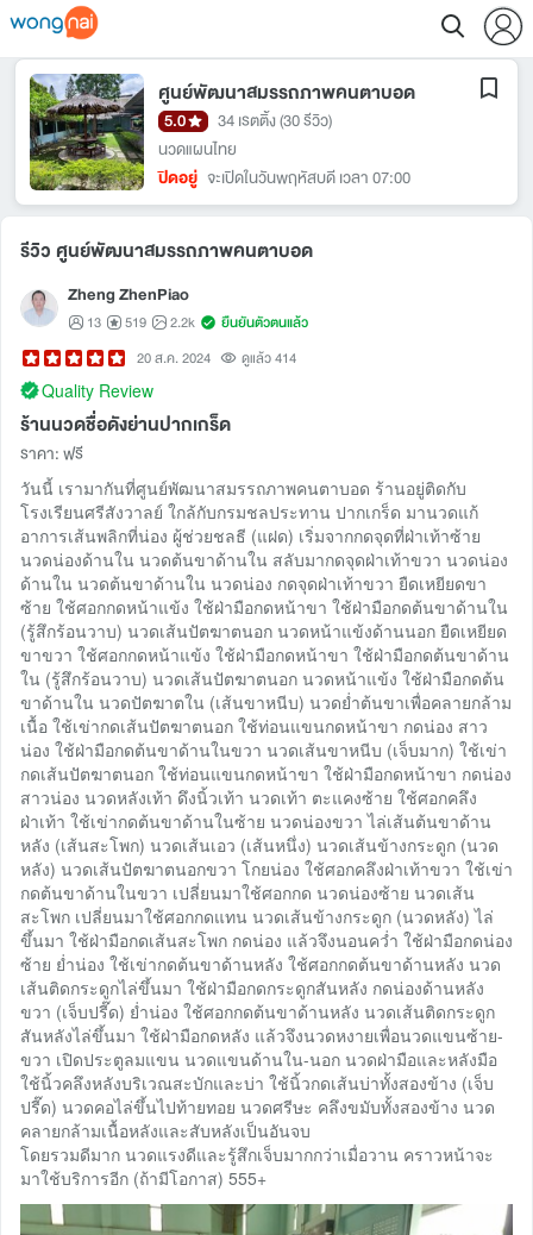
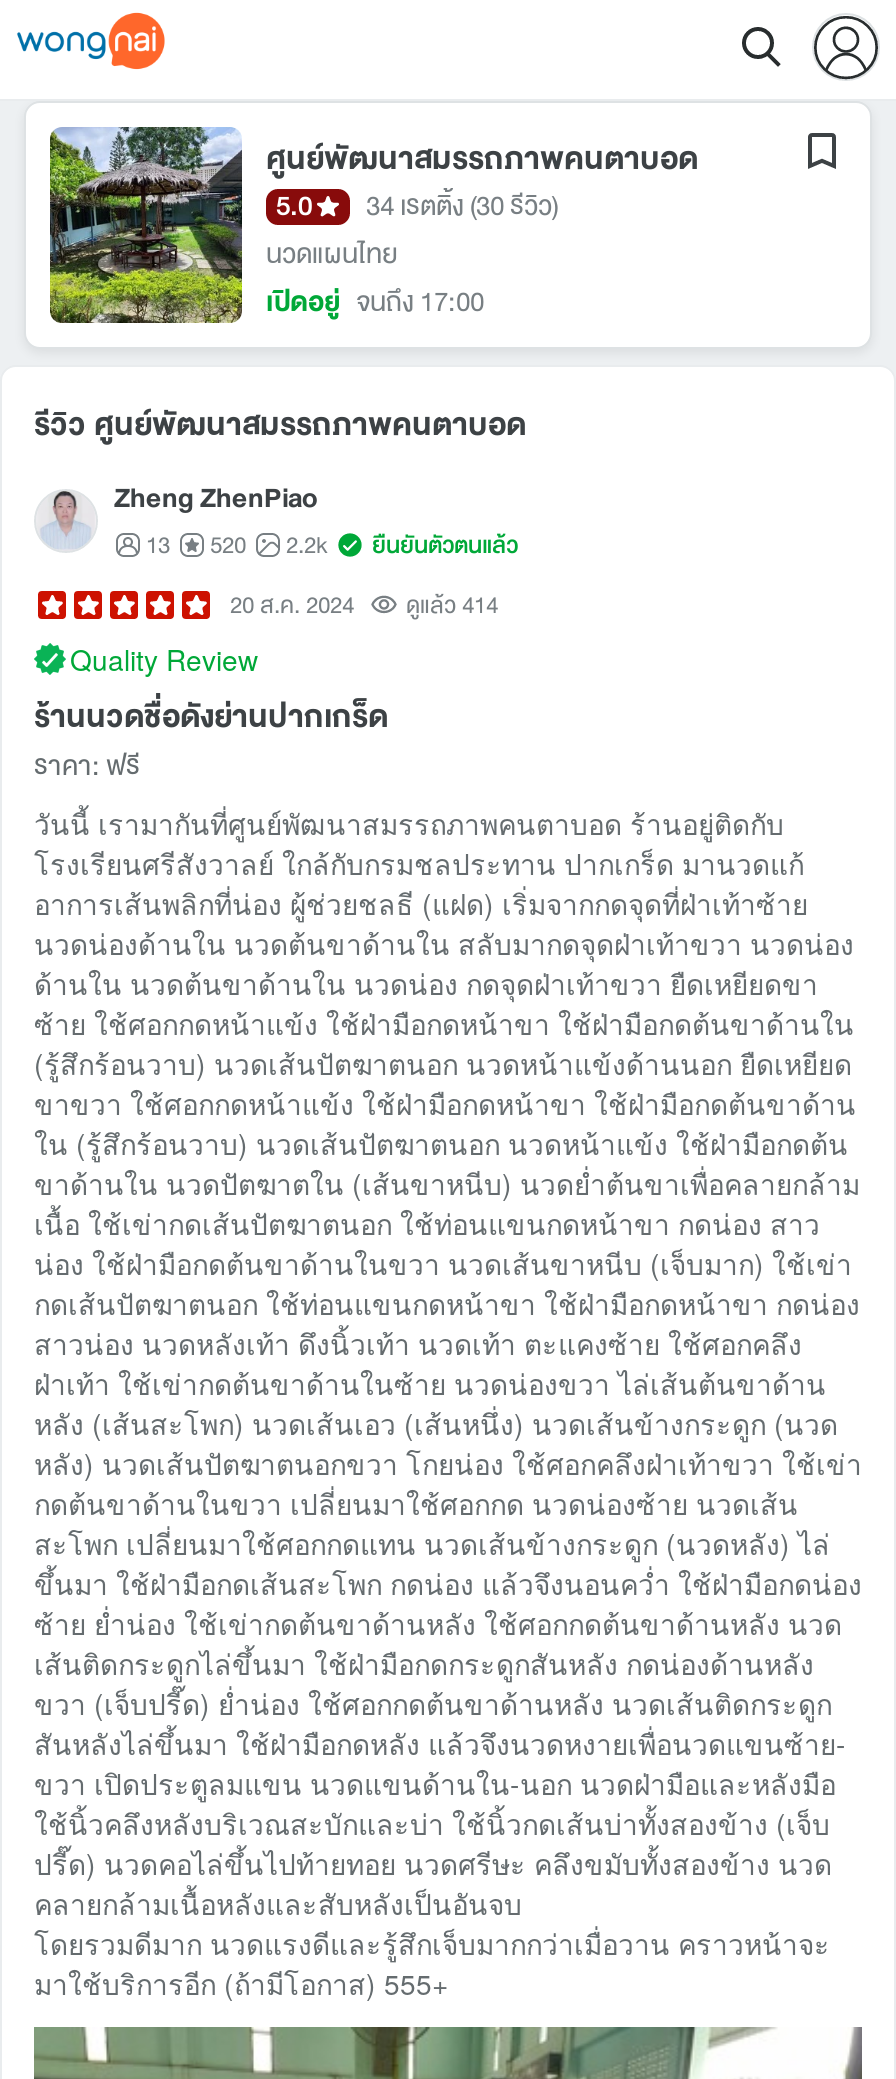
- ปิดอยู่ จะเปิดในวันพฤหัสบดี เวลา 07:00
+ เปิดอยู่ จนถึง 17:00

- 13 519 2.2k ยืนยันตัวตนแล้ว
+ 13 520 2.2k ยืนยันตัวตนแล้ว
